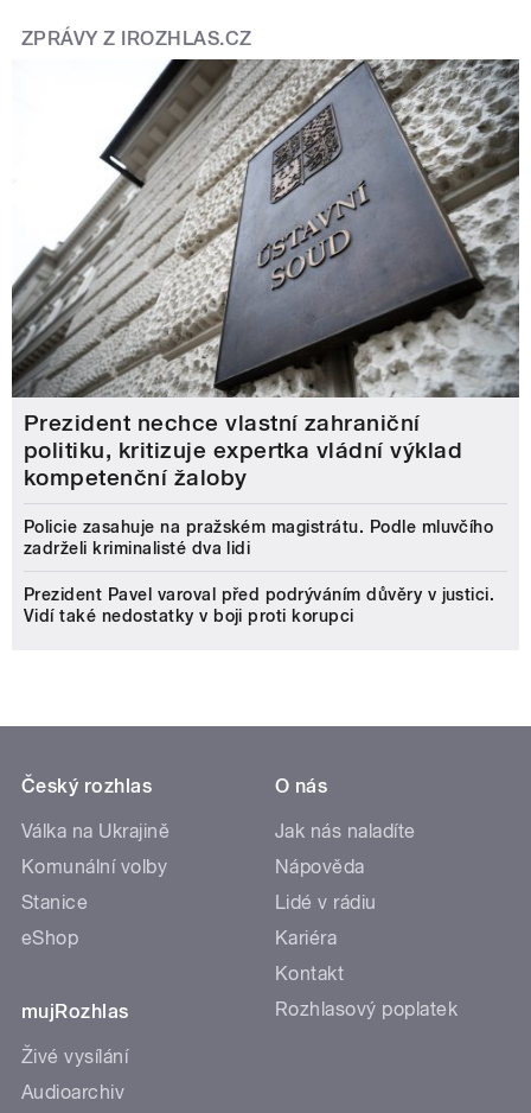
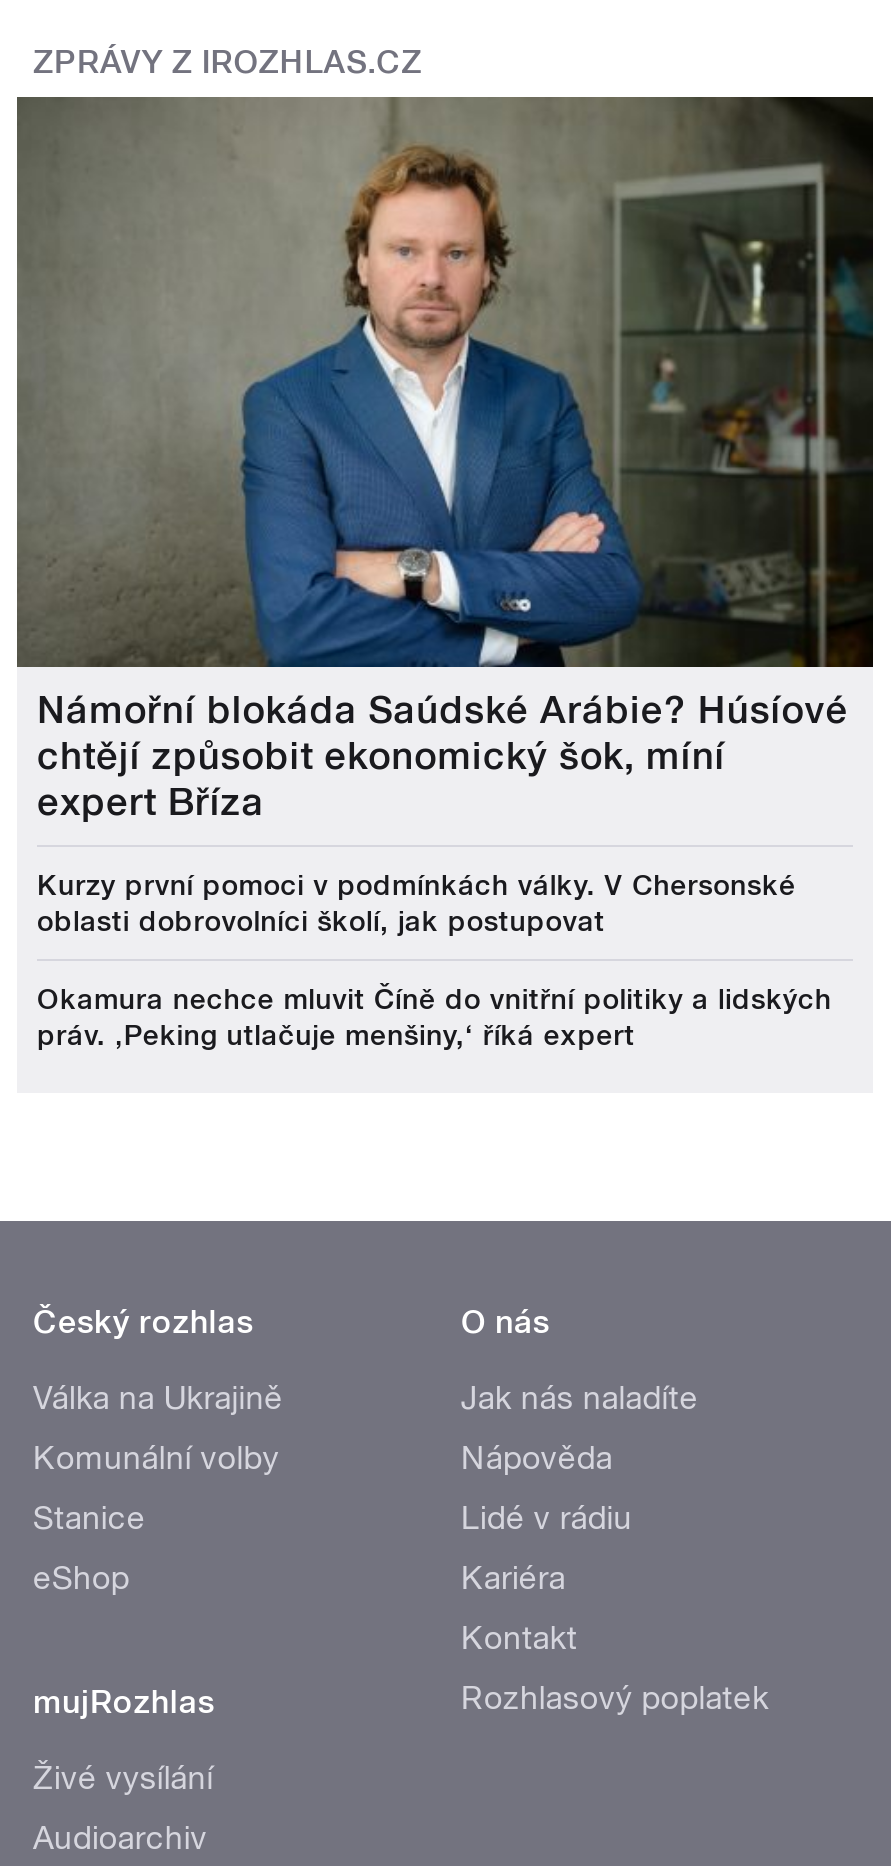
- [image]
- Prezident nechce vlastní zahraniční
- politiku, kritizuje expertka vládní výklad
- kompetenční žaloby
+ [image]
+ Námořní blokáda Saúdské Arábie? Húsíové
+ chtějí způsobit ekonomický šok, míní
+ expert Bříza

- Policie zasahuje na pražském magistrátu. Podle mluvčího
- zadrželi kriminalisté dva lidi
+ Kurzy první pomoci v podmínkách války. V Chersonské
+ oblasti dobrovolníci školí, jak postupovat

- Prezident Pavel varoval před podrýváním důvěry v justici.
- Vidí také nedostatky v boji proti korupci
+ Okamura nechce mluvit Číně do vnitřní politiky a lidských
+ práv. ‚Peking utlačuje menšiny,‘ říká expert
